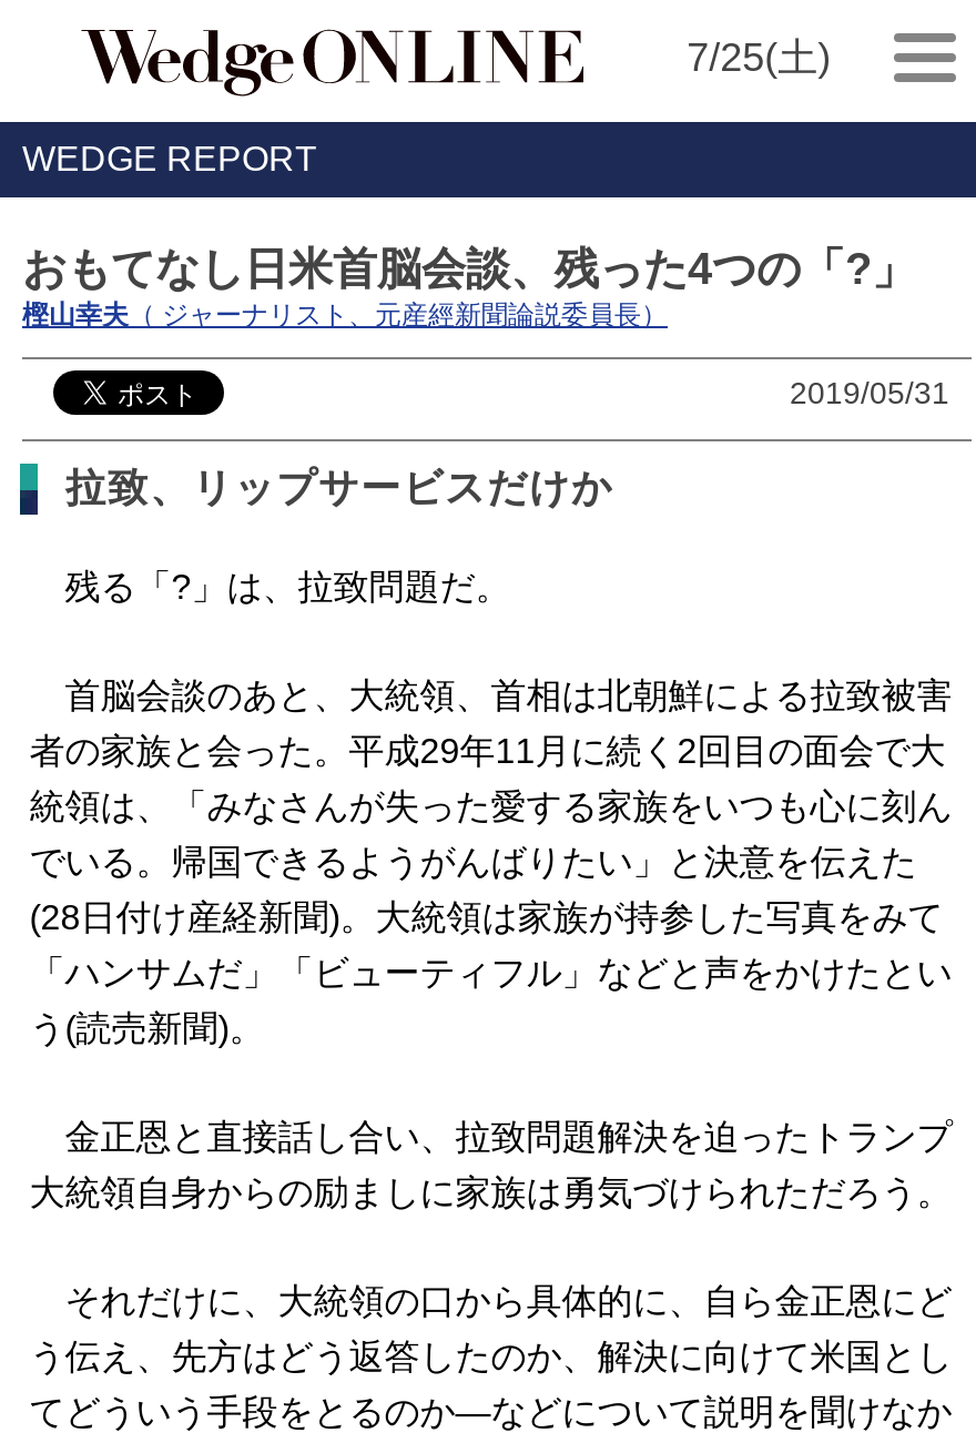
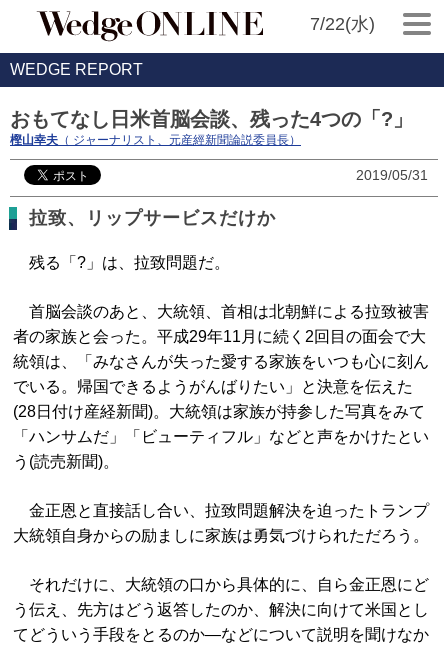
- 7/25(土)
+ 7/22(水)
